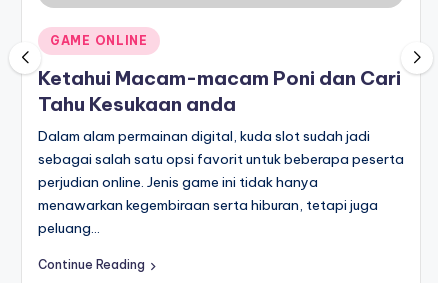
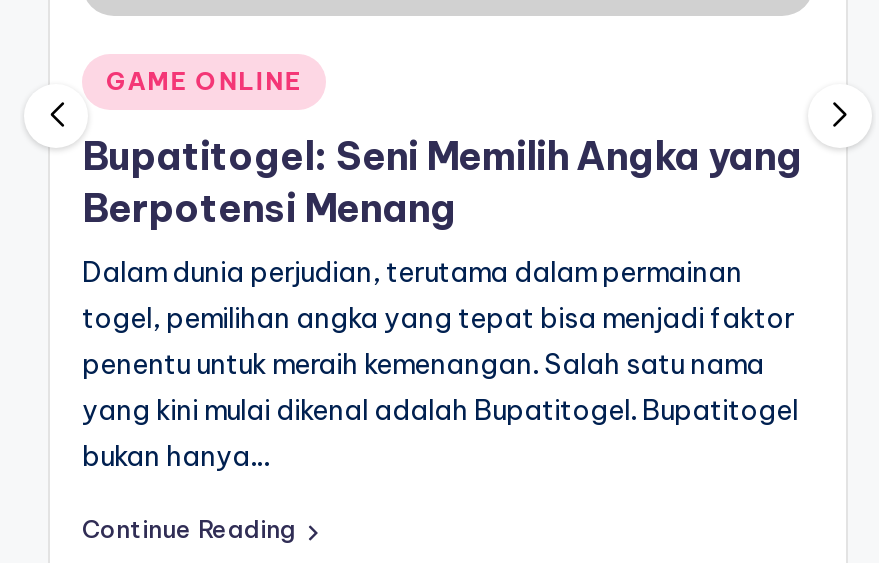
- Ketahui Macam-macam Poni dan Cari
- Tahu Kesukaan anda
+ Bupatitogel: Seni Memilih Angka yang
+ Berpotensi Menang

- Dalam alam permainan digital, kuda slot sudah jadi
- sebagai salah satu opsi favorit untuk beberapa peserta
- perjudian online. Jenis game ini tidak hanya
- menawarkan kegembiraan serta hiburan, tetapi juga
- peluang…
+ Dalam dunia perjudian, terutama dalam permainan
+ togel, pemilihan angka yang tepat bisa menjadi faktor
+ penentu untuk meraih kemenangan. Salah satu nama
+ yang kini mulai dikenal adalah Bupatitogel. Bupatitogel
+ bukan hanya…
